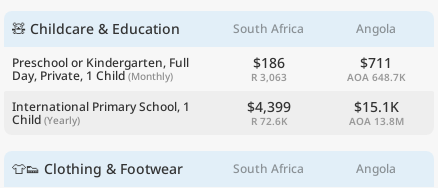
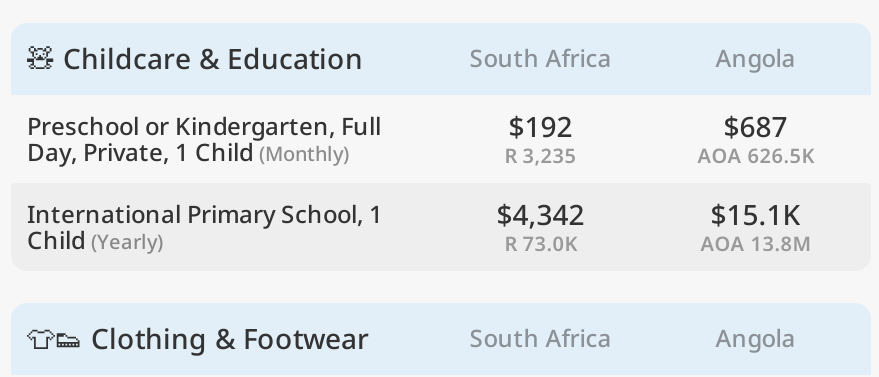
- $186
+ $192

- $711
+ $687

- R 3,063
+ R 3,235

- AOA 648.7K
+ AOA 626.5K

- $4,399
+ $4,342

- R 72.6K
+ R 73.0K
